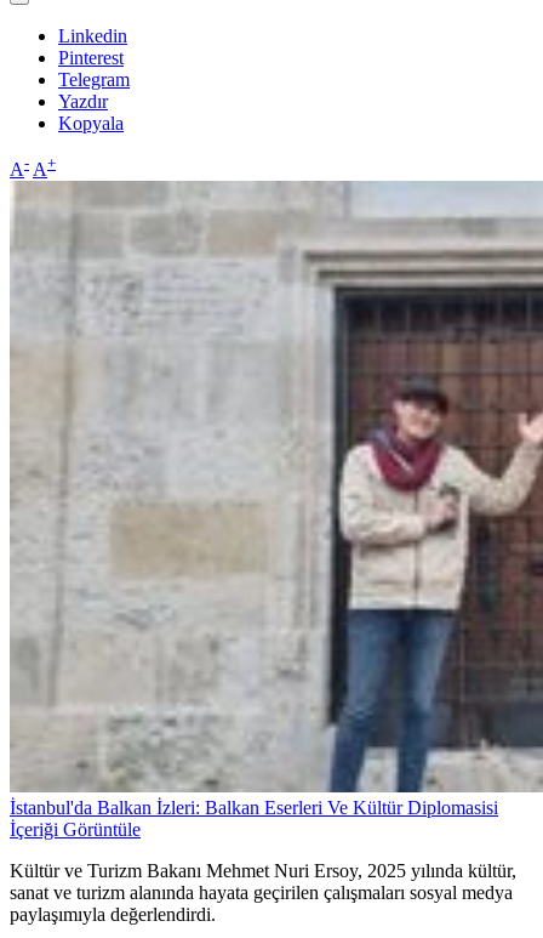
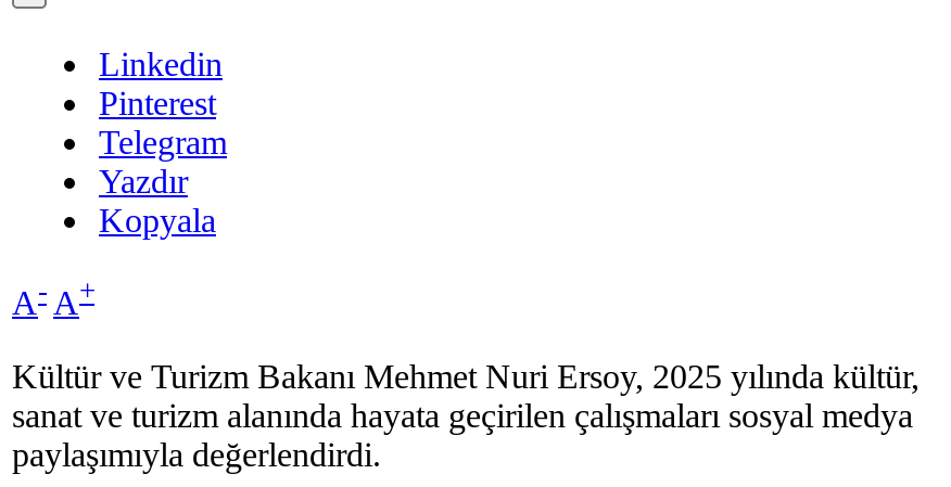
- [image]
- İstanbul'da Balkan İzleri: Balkan Eserleri Ve Kültür Diplomasisi
- İçeriği Görüntüle
